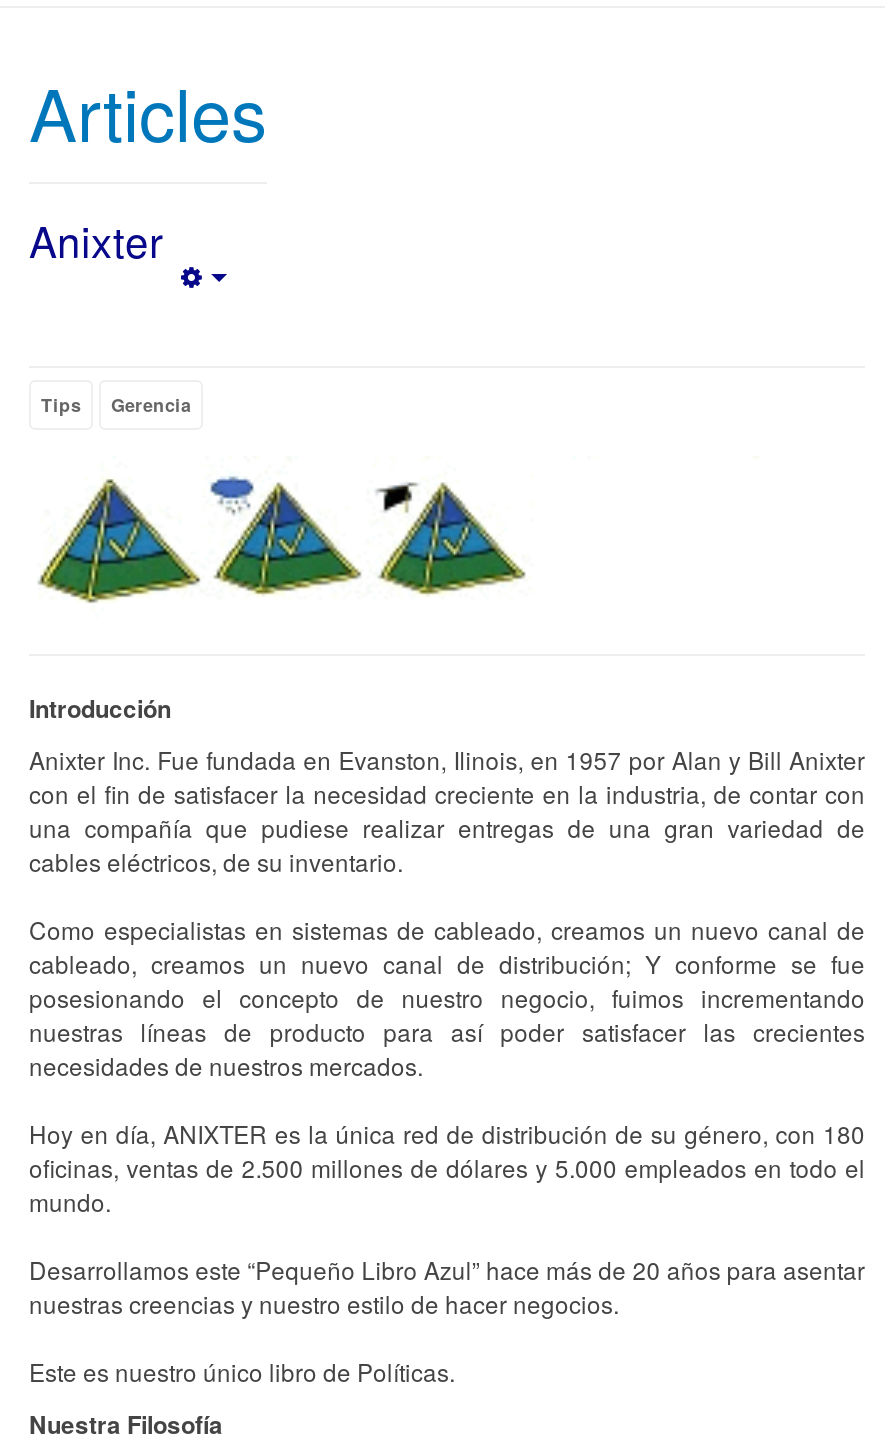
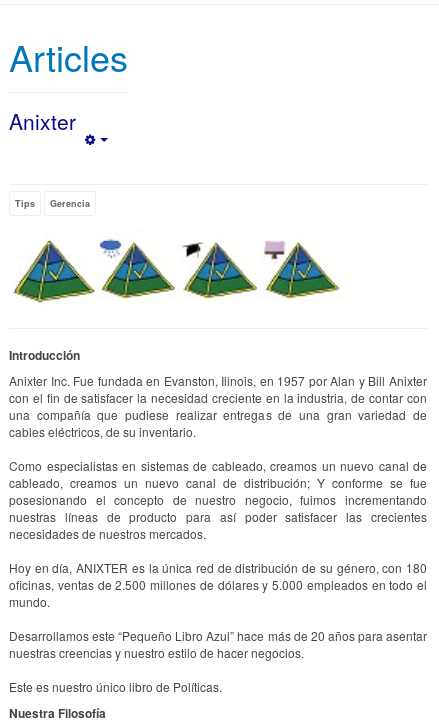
+ [image]
